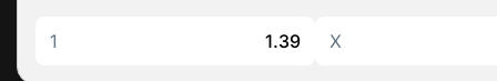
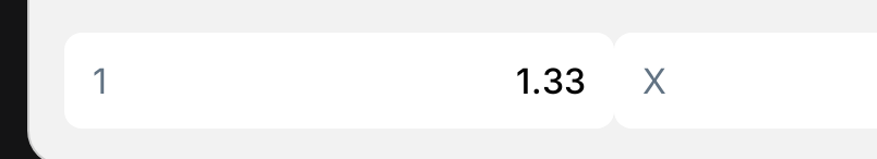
- 1.39 X
+ 1.33 X
